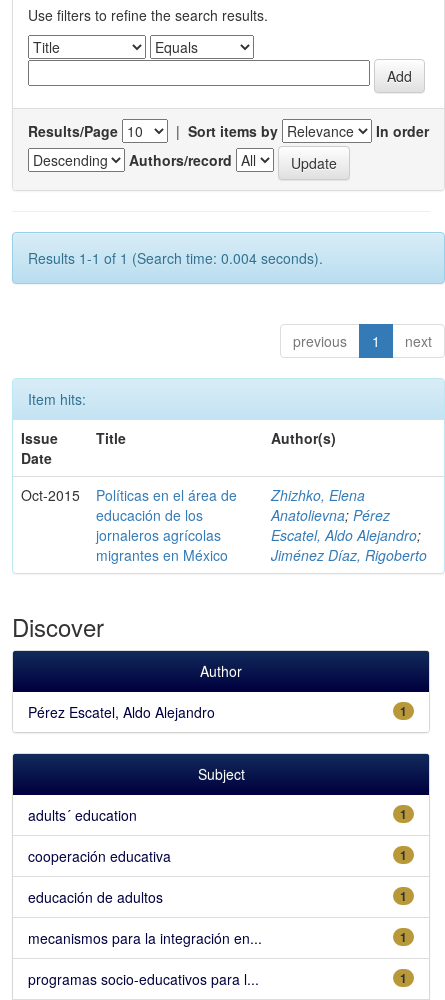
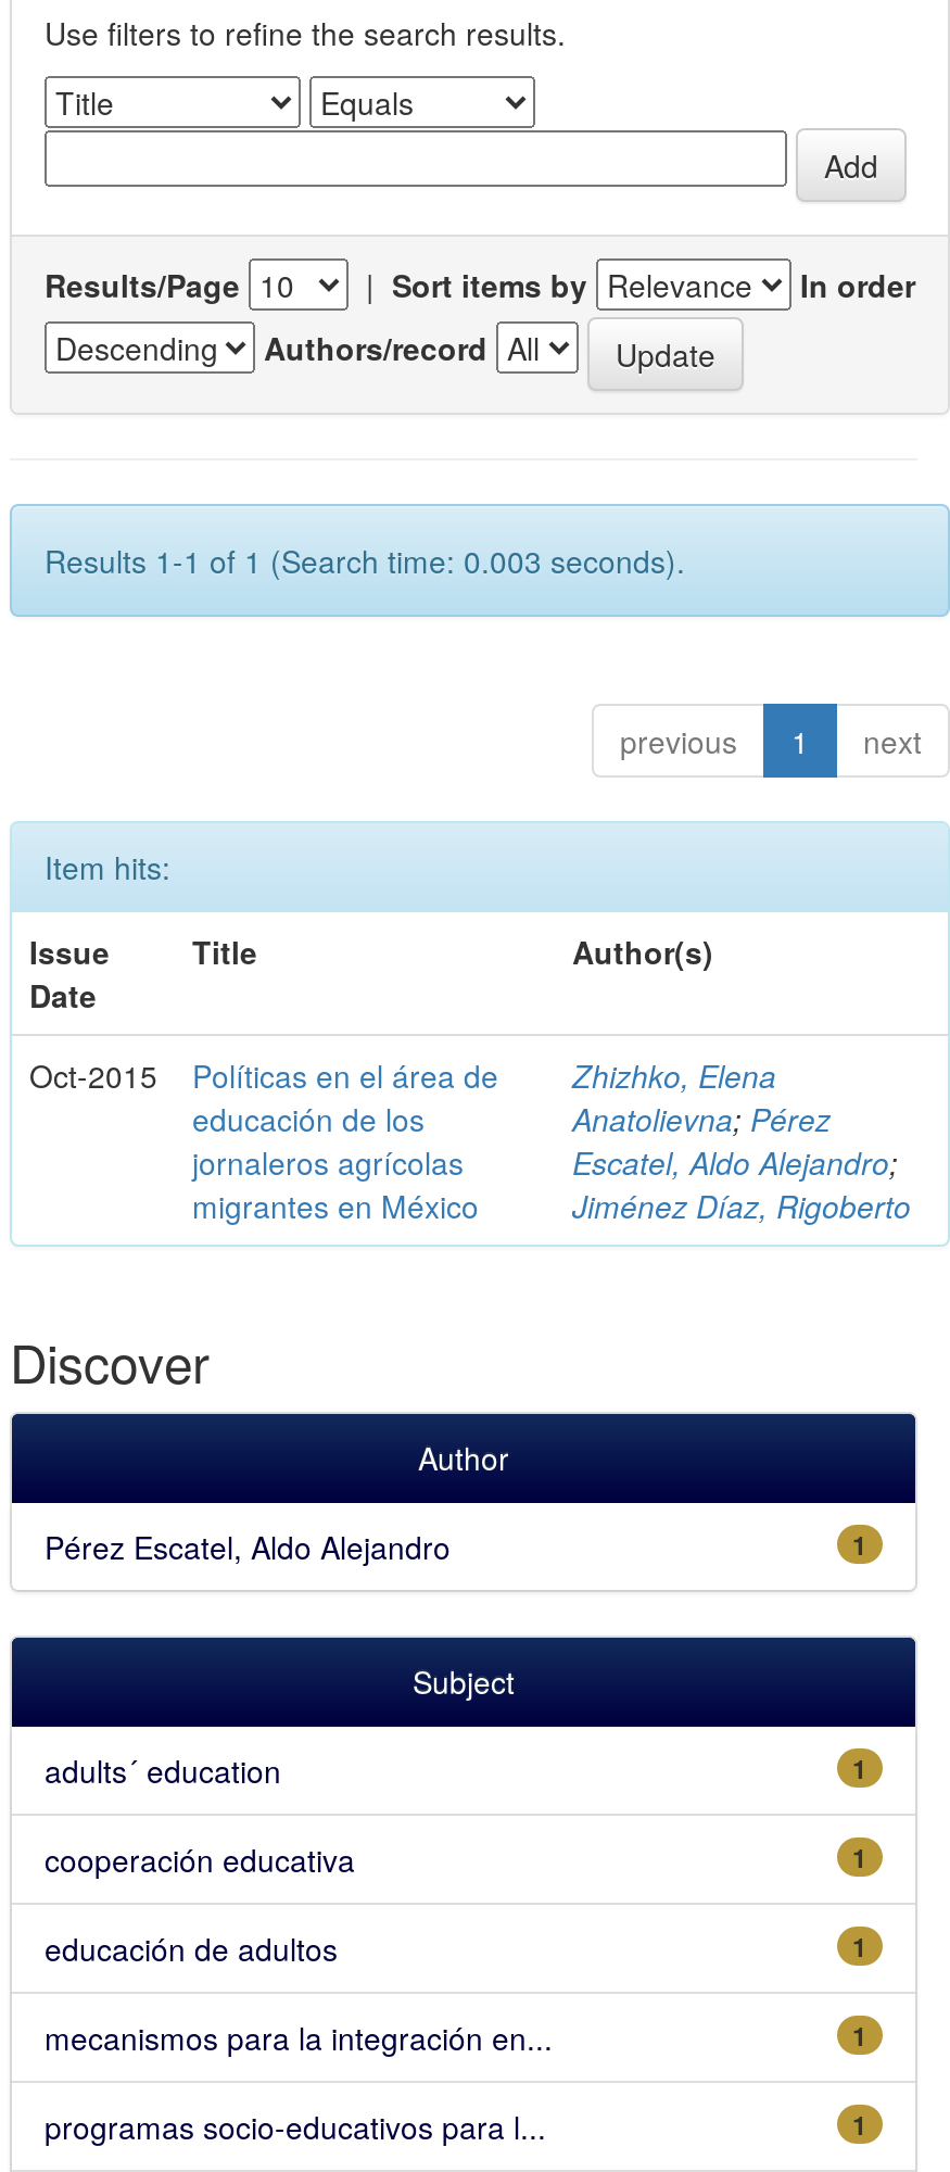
- Results 1-1 of 1 (Search time: 0.004 seconds).
+ Results 1-1 of 1 (Search time: 0.003 seconds).
